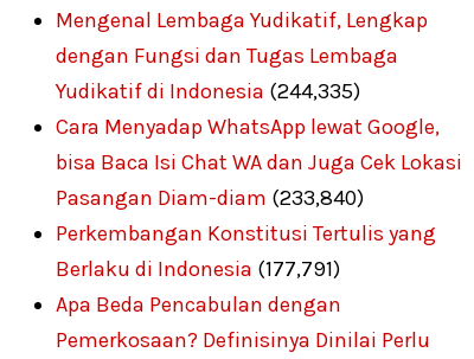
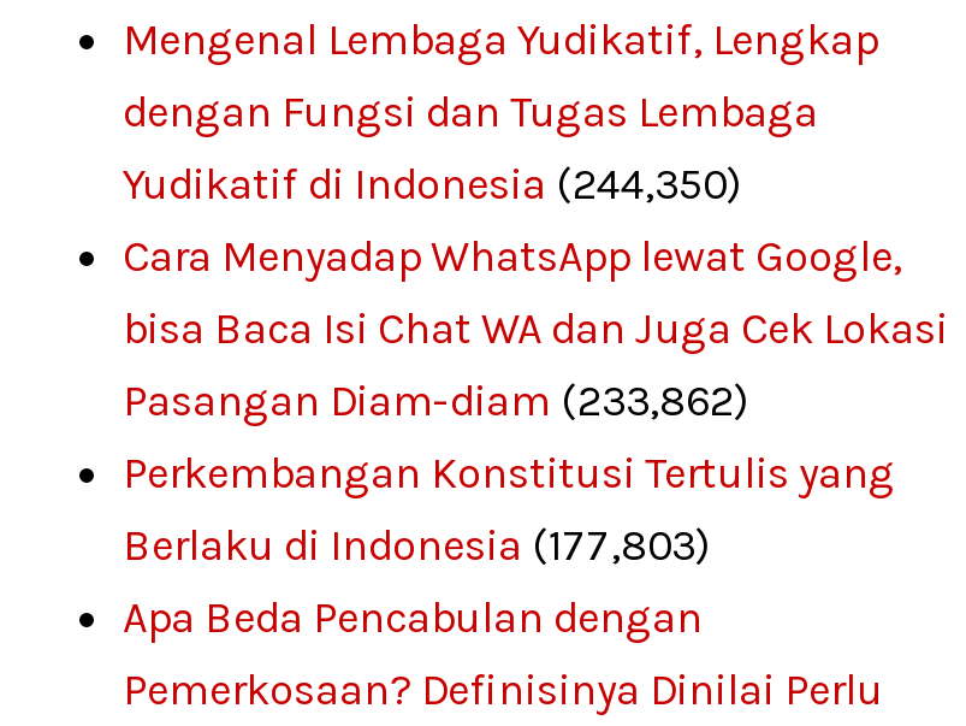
- Yudikatif di Indonesia (244,335)
+ Yudikatif di Indonesia (244,350)

- Pasangan Diam-diam (233,840)
+ Pasangan Diam-diam (233,862)

- Berlaku di Indonesia (177,791)
+ Berlaku di Indonesia (177,803)
